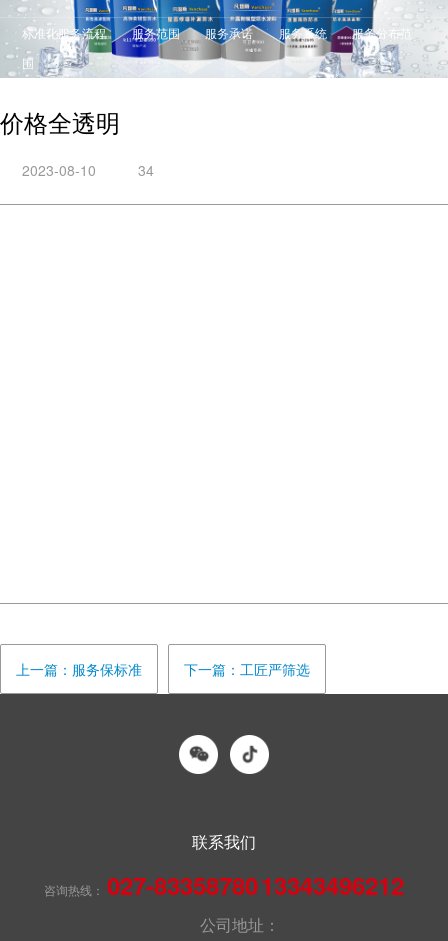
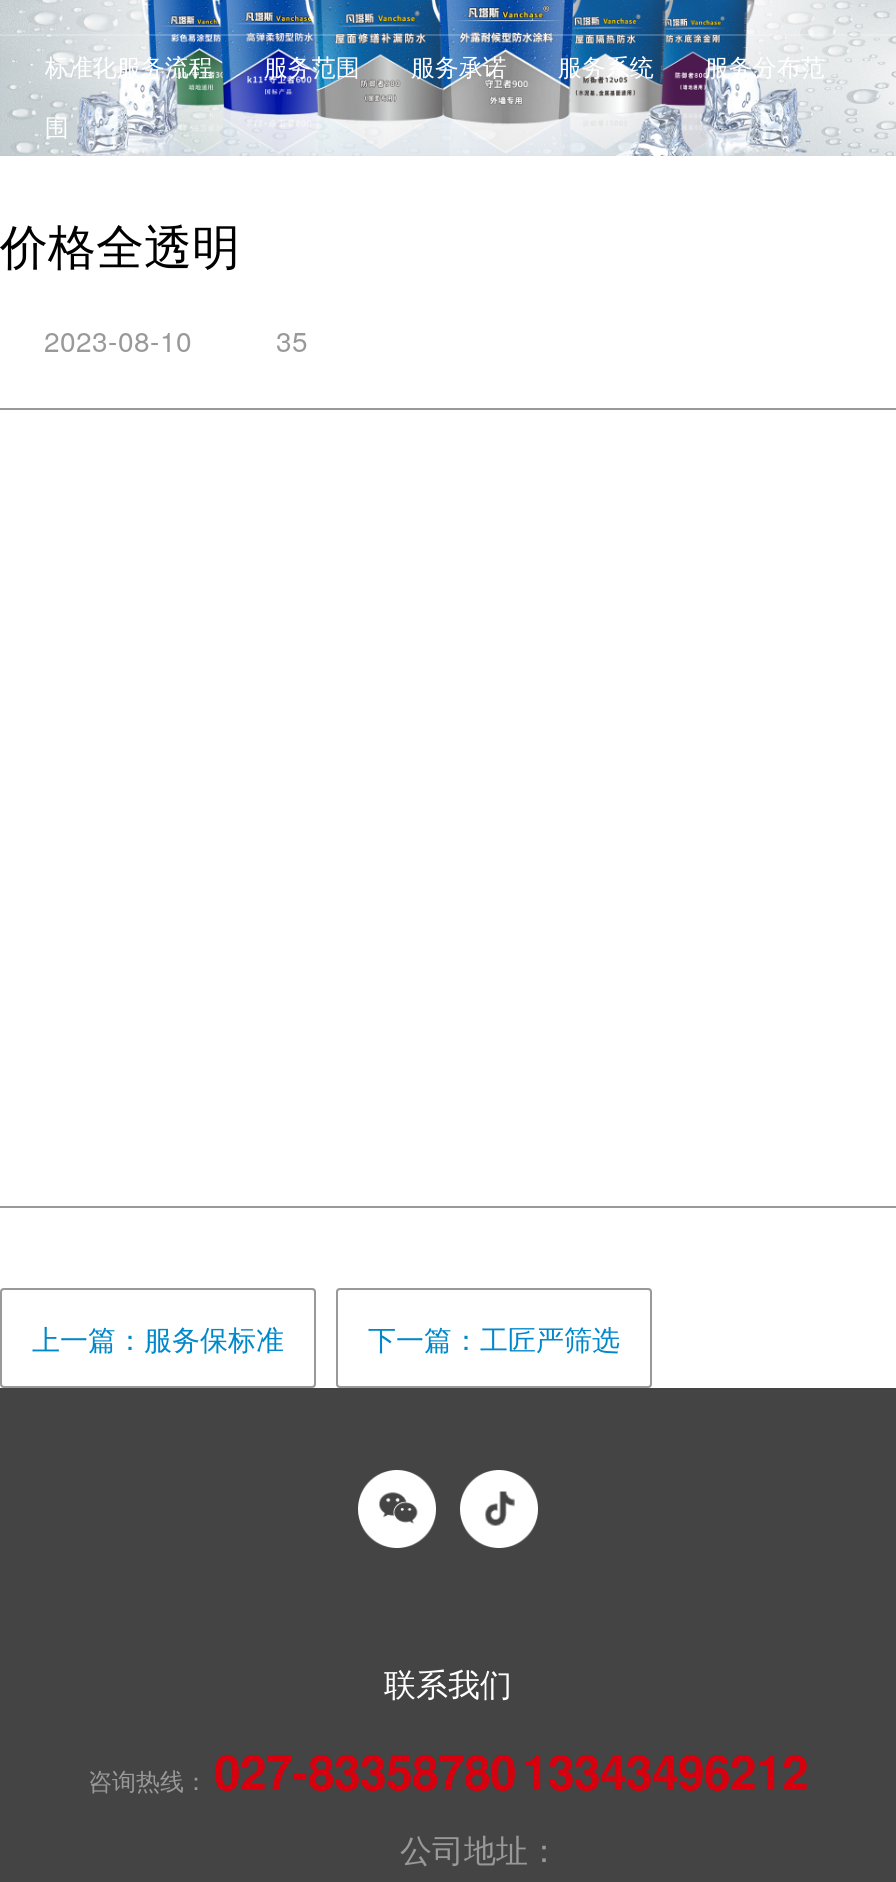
- 34
+ 35
